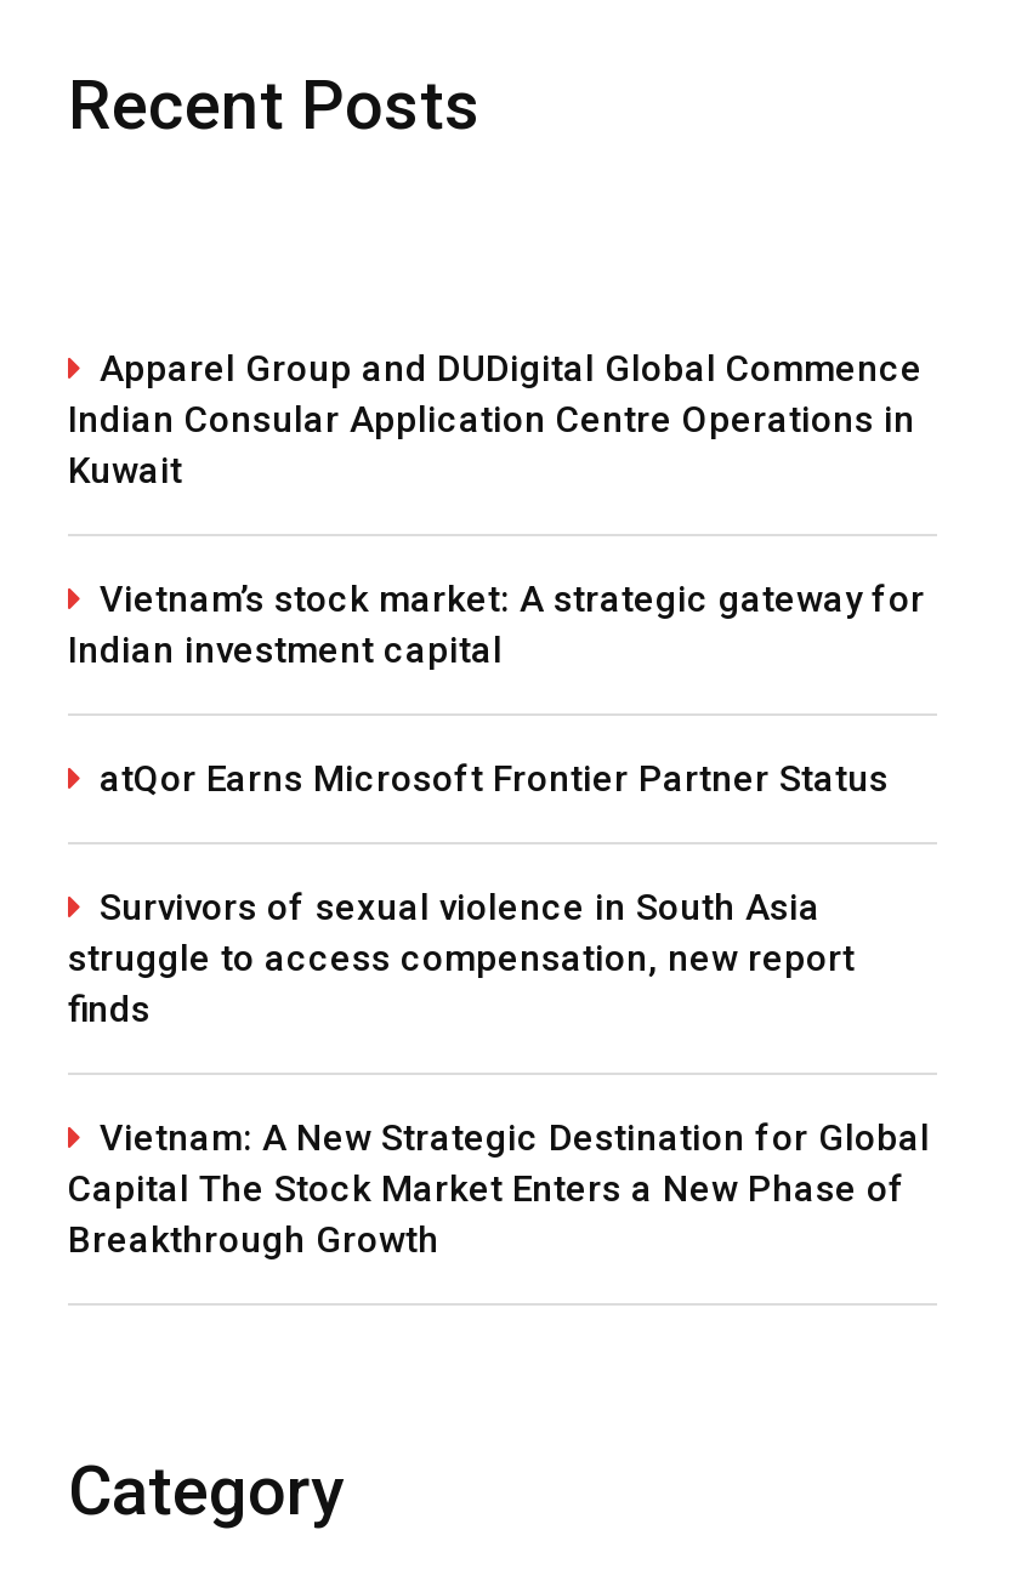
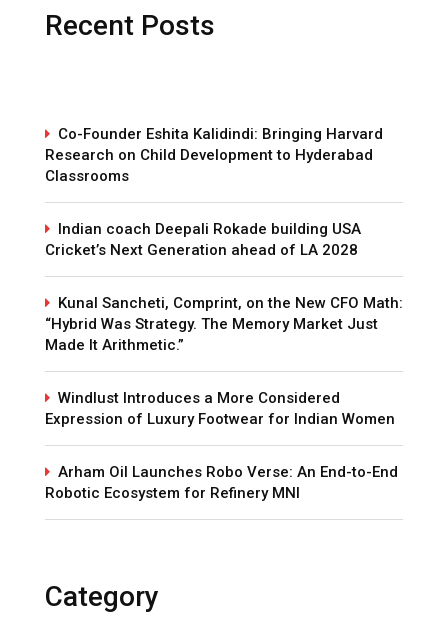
- Apparel Group and DUDigital Global Commence
- Indian Consular Application Centre Operations in
- Kuwait
+ Co-Founder Eshita Kalidindi: Bringing Harvard
+ Research on Child Development to Hyderabad
+ Classrooms

- Vietnam’s stock market: A strategic gateway for
- Indian investment capital
+ Indian coach Deepali Rokade building USA
+ Cricket’s Next Generation ahead of LA 2028

- atQor Earns Microsoft Frontier Partner Status
+ Kunal Sancheti, Comprint, on the New CFO Math:
+ “Hybrid Was Strategy. The Memory Market Just
+ Made It Arithmetic.”

- Survivors of sexual violence in South Asia
- struggle to access compensation, new report
- finds
+ Windlust Introduces a More Considered
+ Expression of Luxury Footwear for Indian Women

- Vietnam: A New Strategic Destination for Global
- Capital The Stock Market Enters a New Phase of
- Breakthrough Growth
+ Arham Oil Launches Robo Verse: An End-to-End
+ Robotic Ecosystem for Refinery MNI
